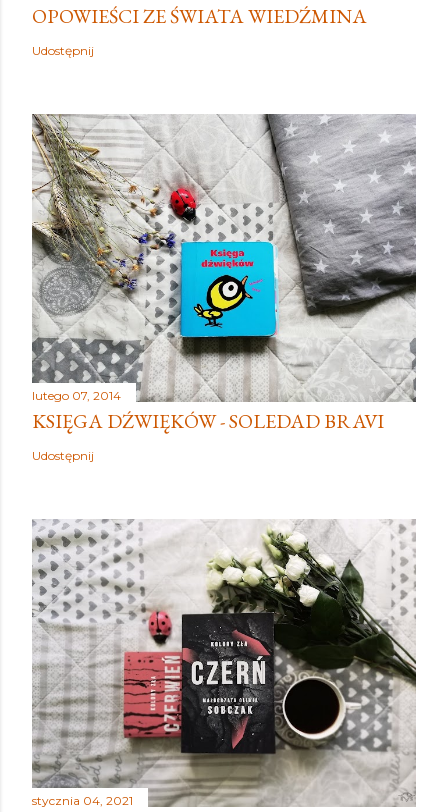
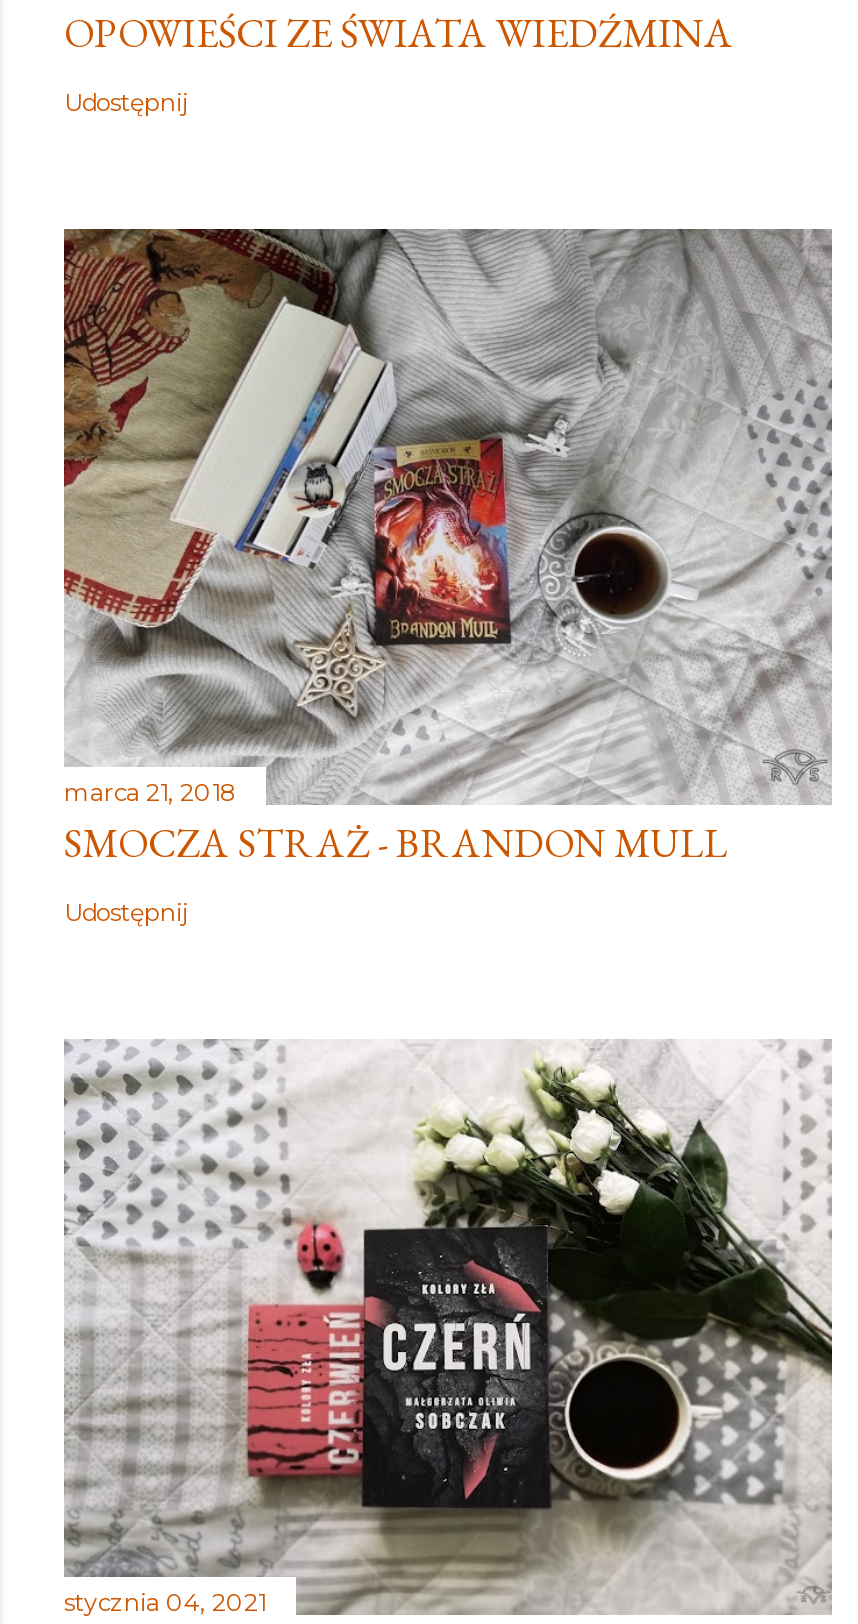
- [image]
- lutego 07, 2014
- KSIĘGA DŹWIĘKÓW - SOLEDAD BRAVI
+ [image]
+ marca 21, 2018
+ SMOCZA STRAŻ - BRANDON MULL
